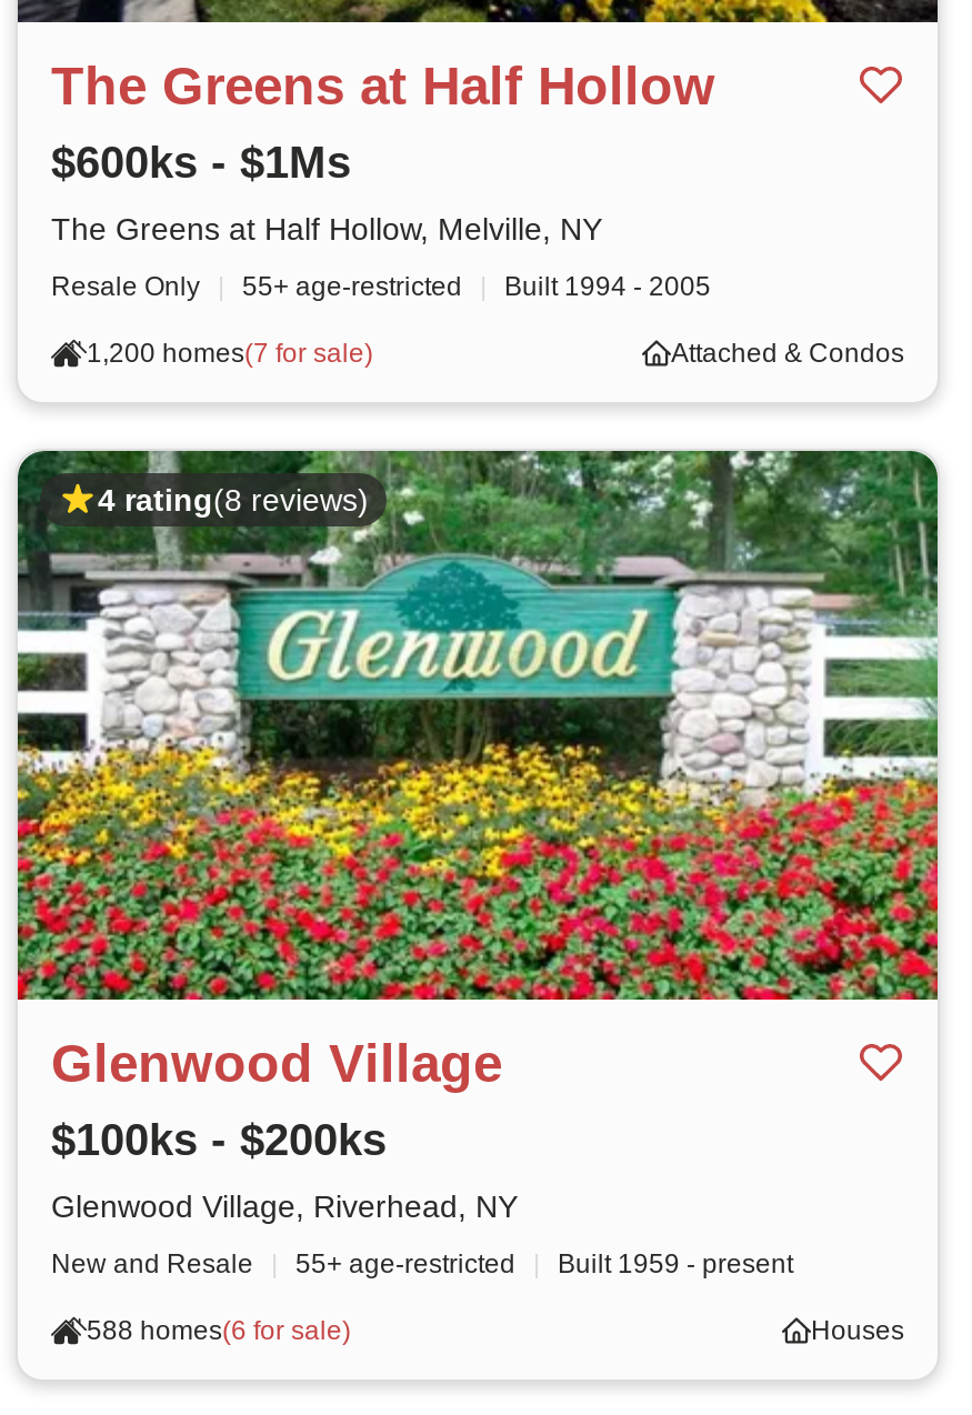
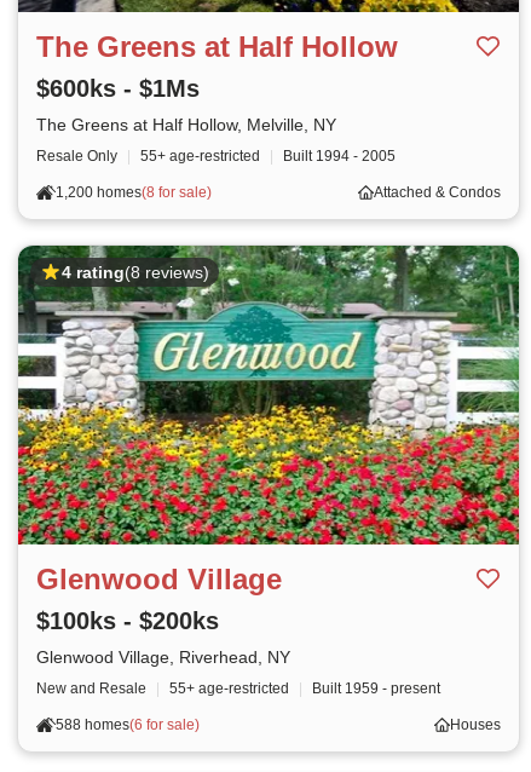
- 1,200 homes(7 for sale)
+ 1,200 homes(8 for sale)
